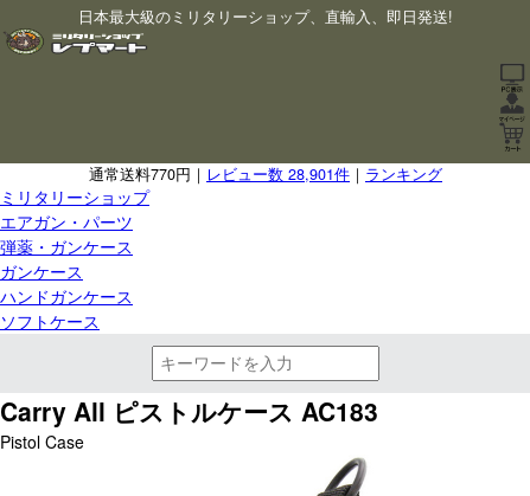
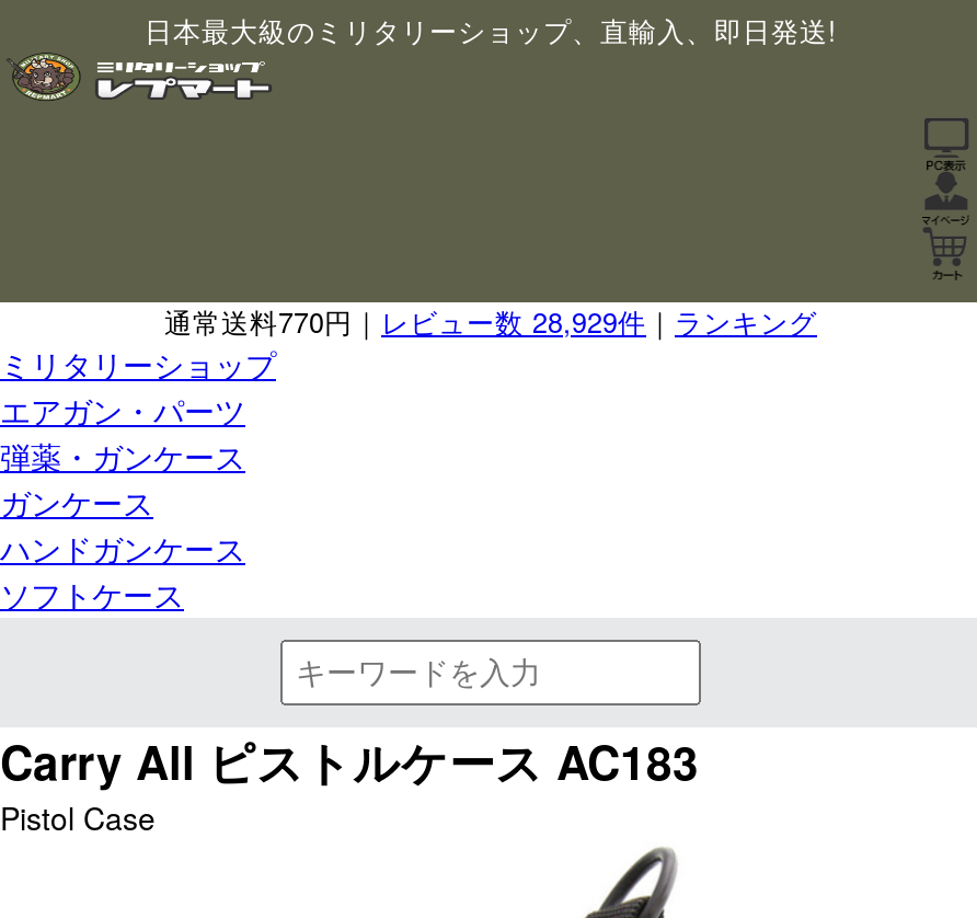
- 通常送料770円｜レビュー数 28,901件｜ランキング
+ 通常送料770円｜レビュー数 28,929件｜ランキング
